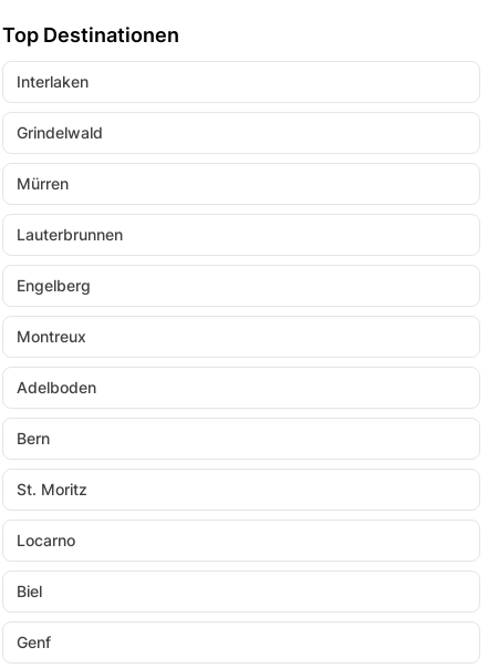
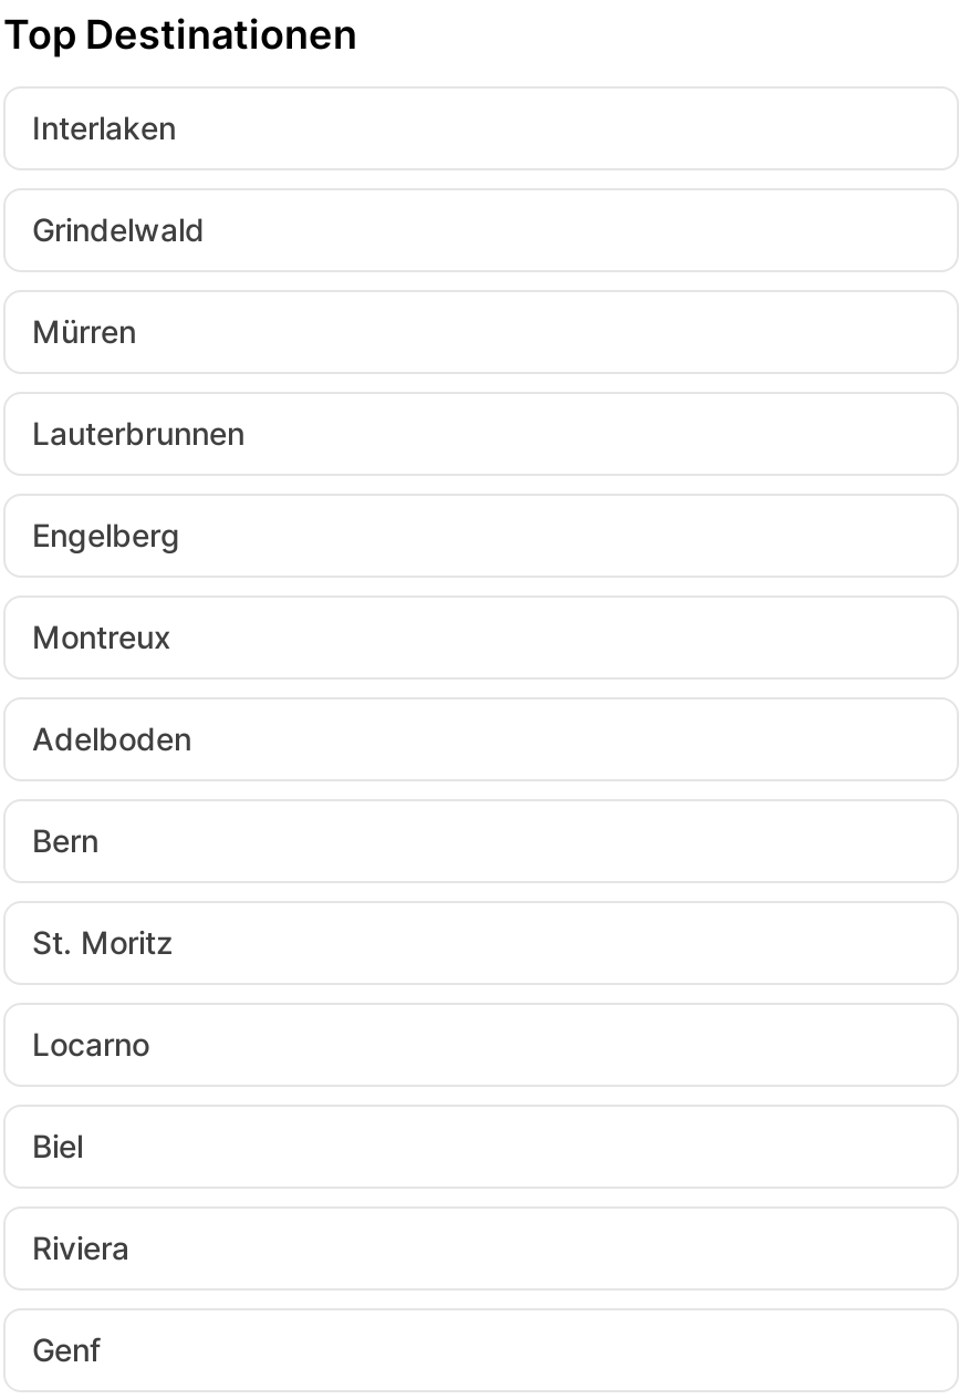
+ Riviera
